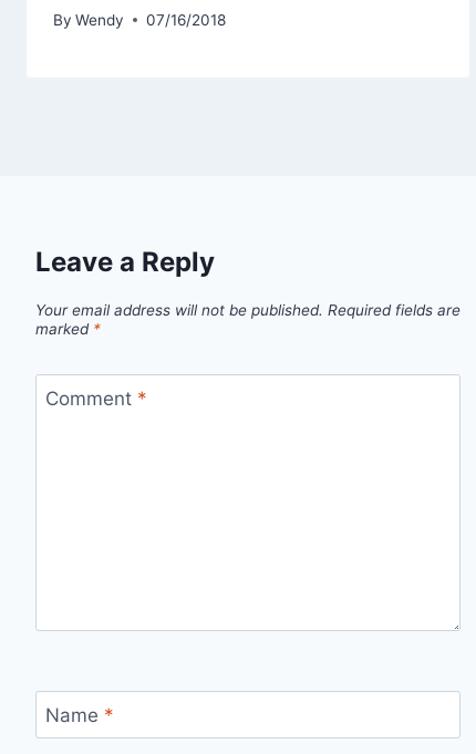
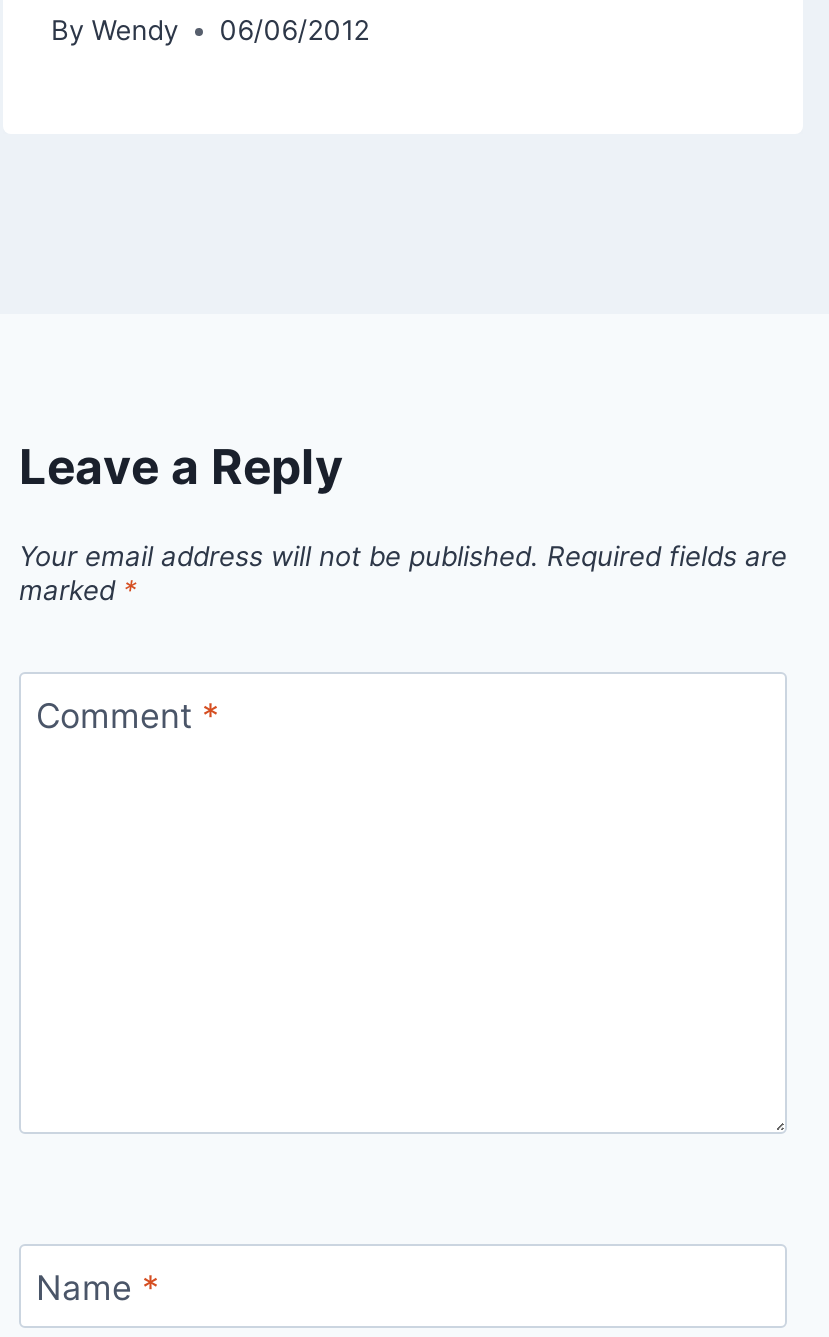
- By Wendy 07/16/2018
+ By Wendy 06/06/2012
